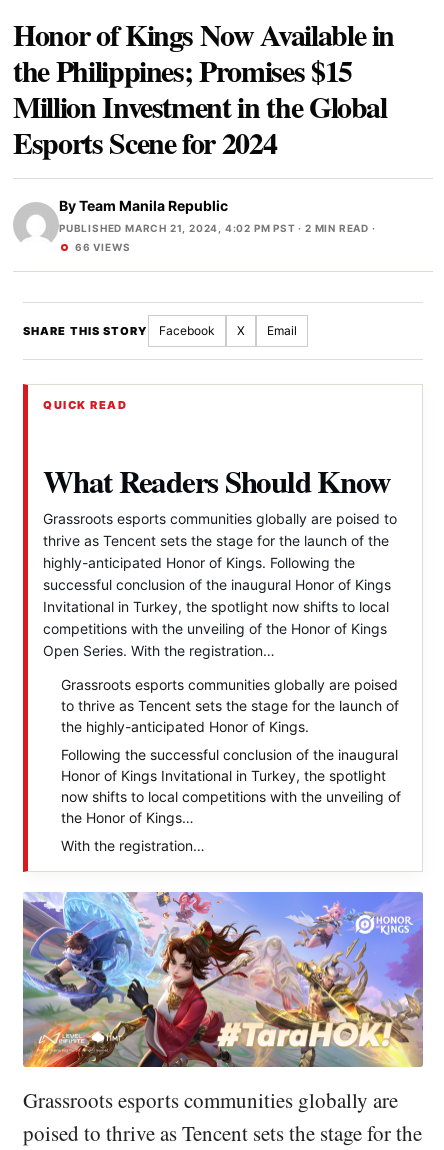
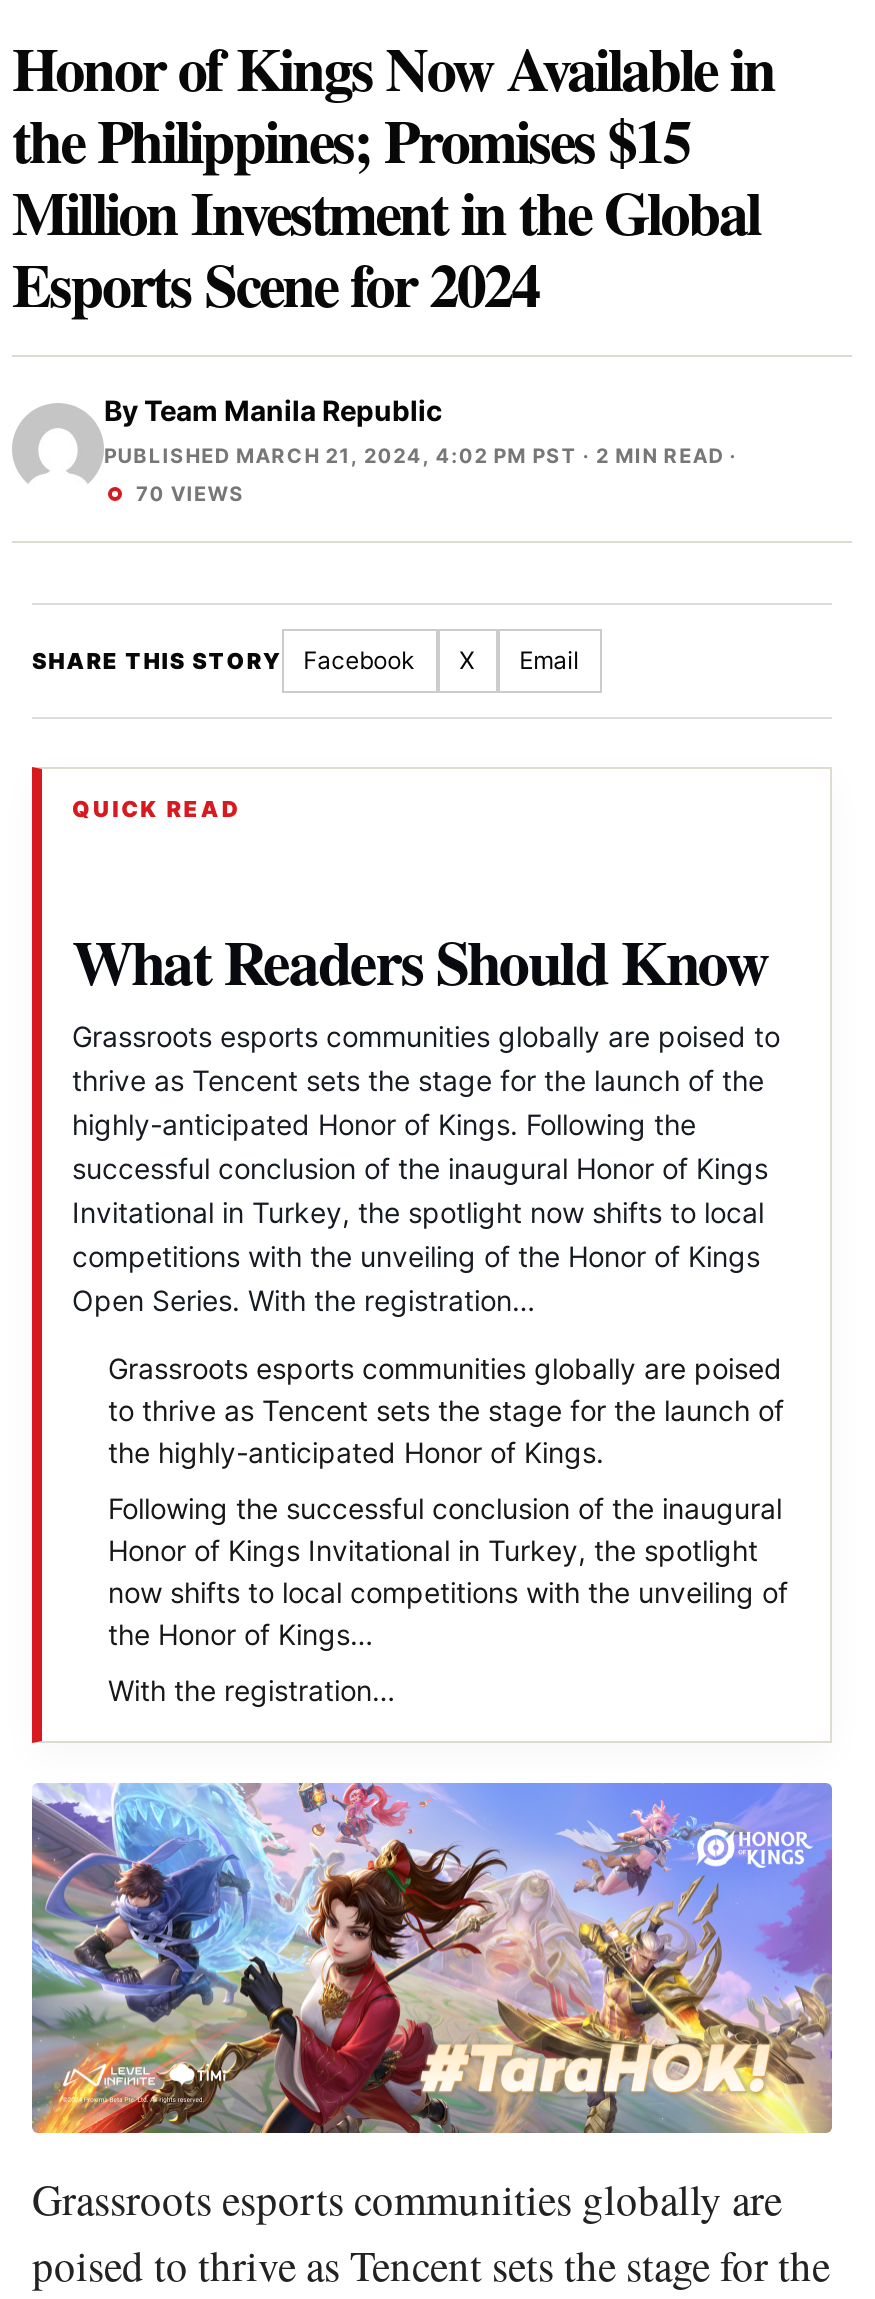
- 66 VIEWS
+ 70 VIEWS
